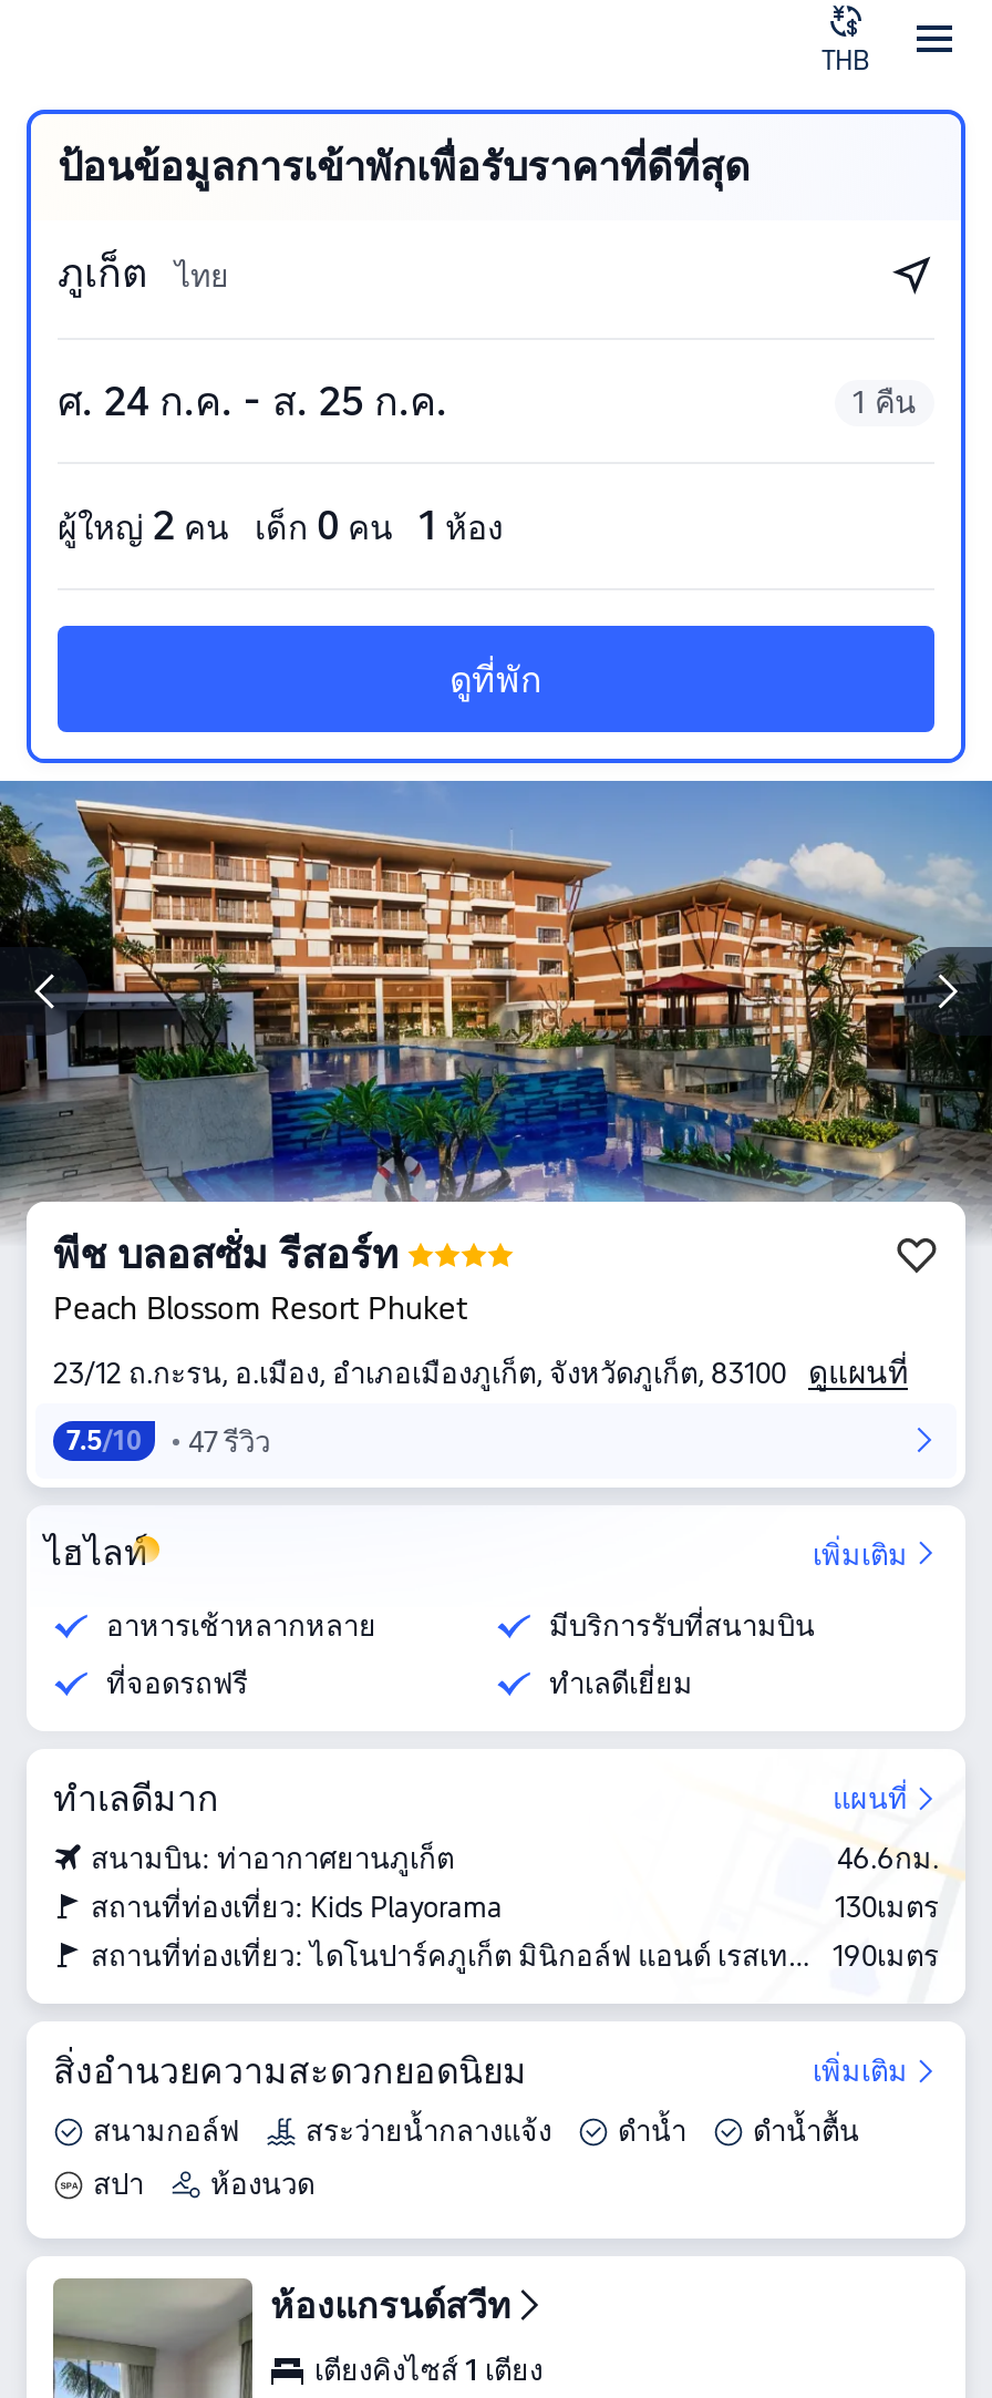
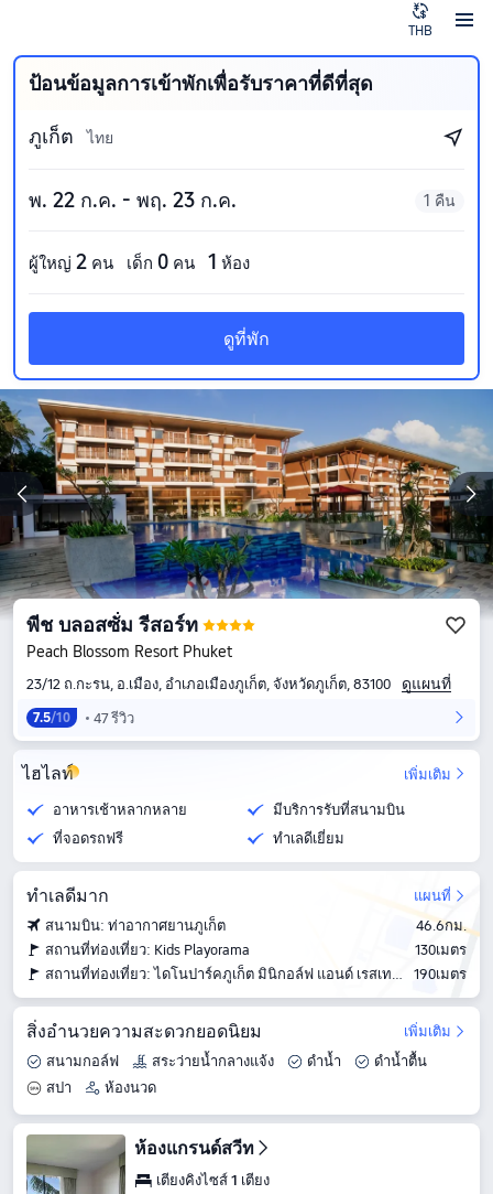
- ศ. 24 ก.ค. - ส. 25 ก.ค.
+ พ. 22 ก.ค. - พฤ. 23 ก.ค.
